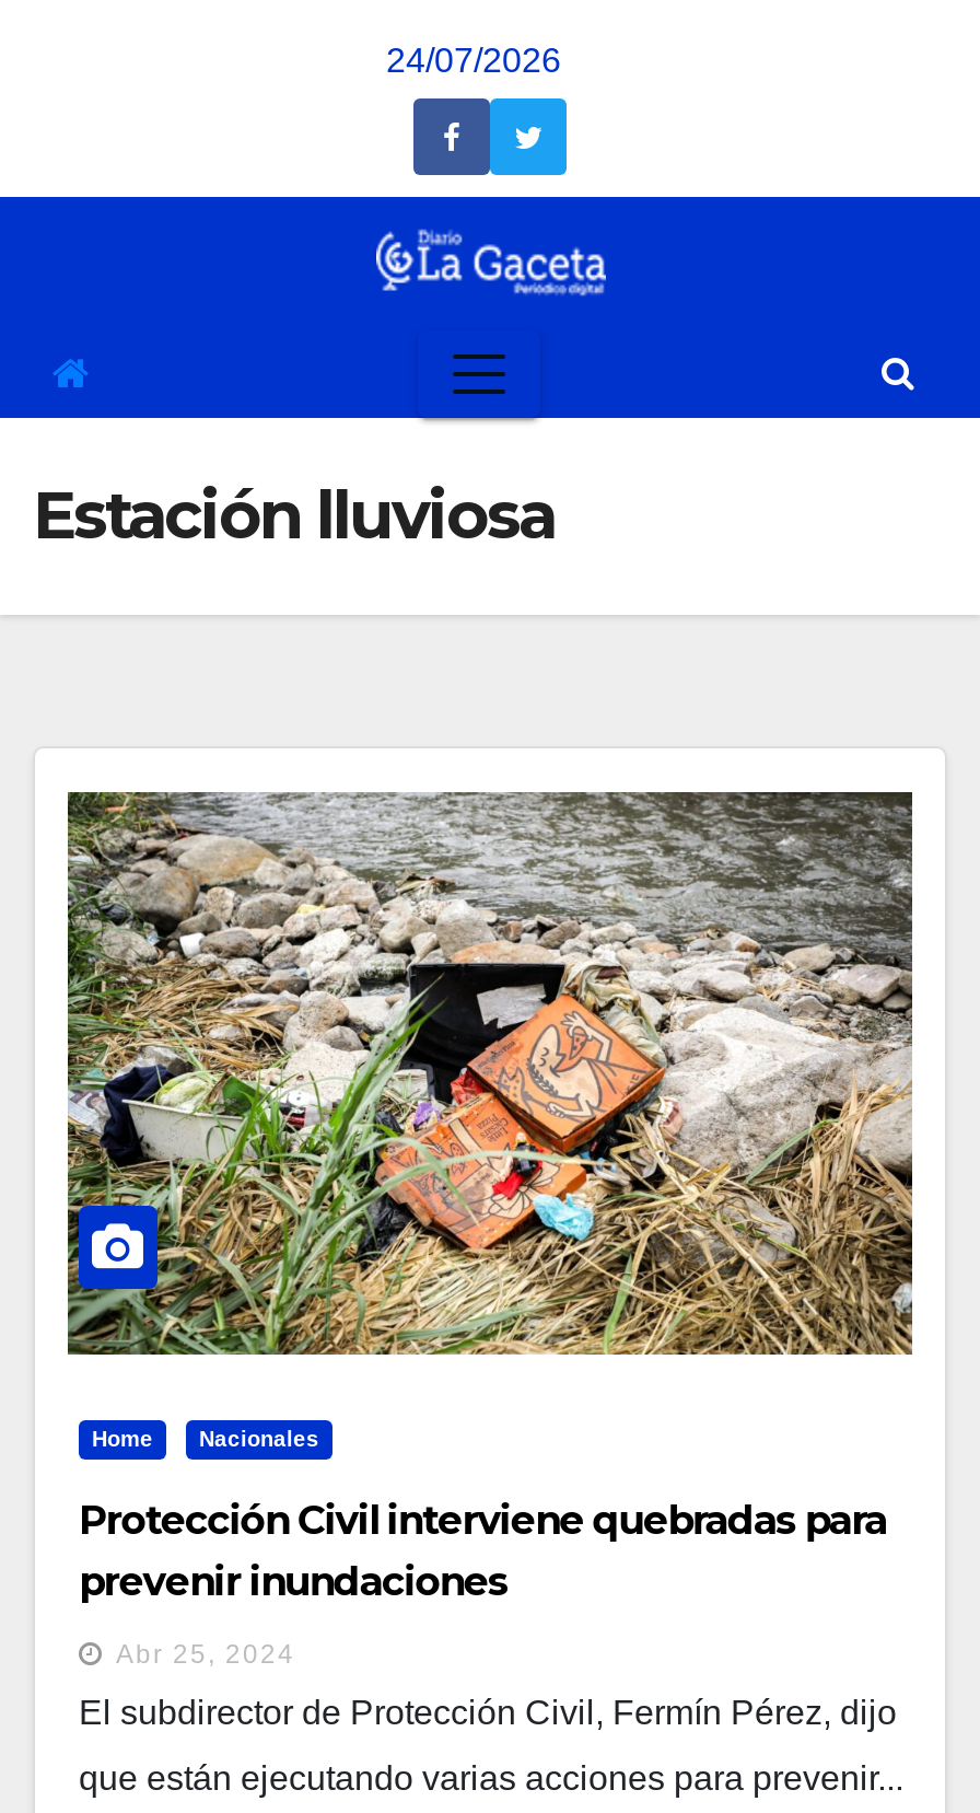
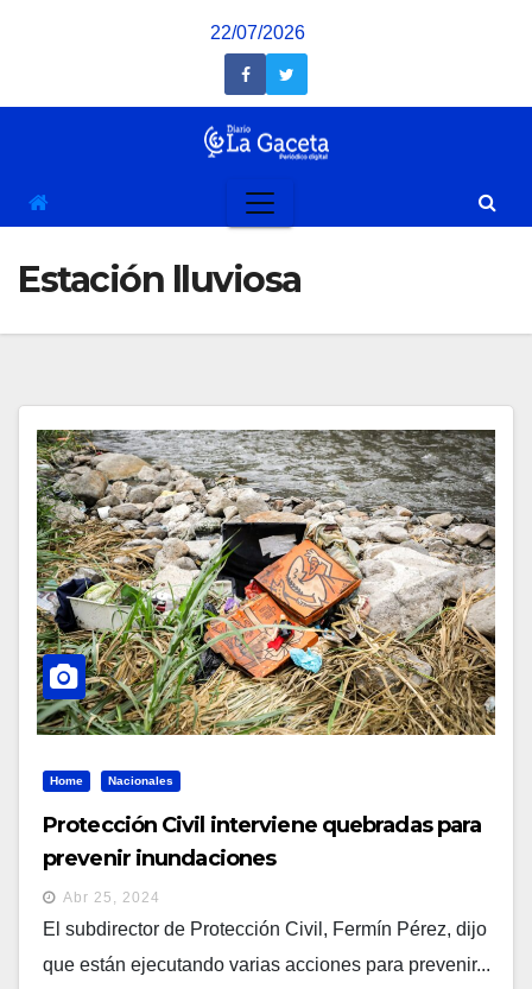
- 24/07/2026
+ 22/07/2026
